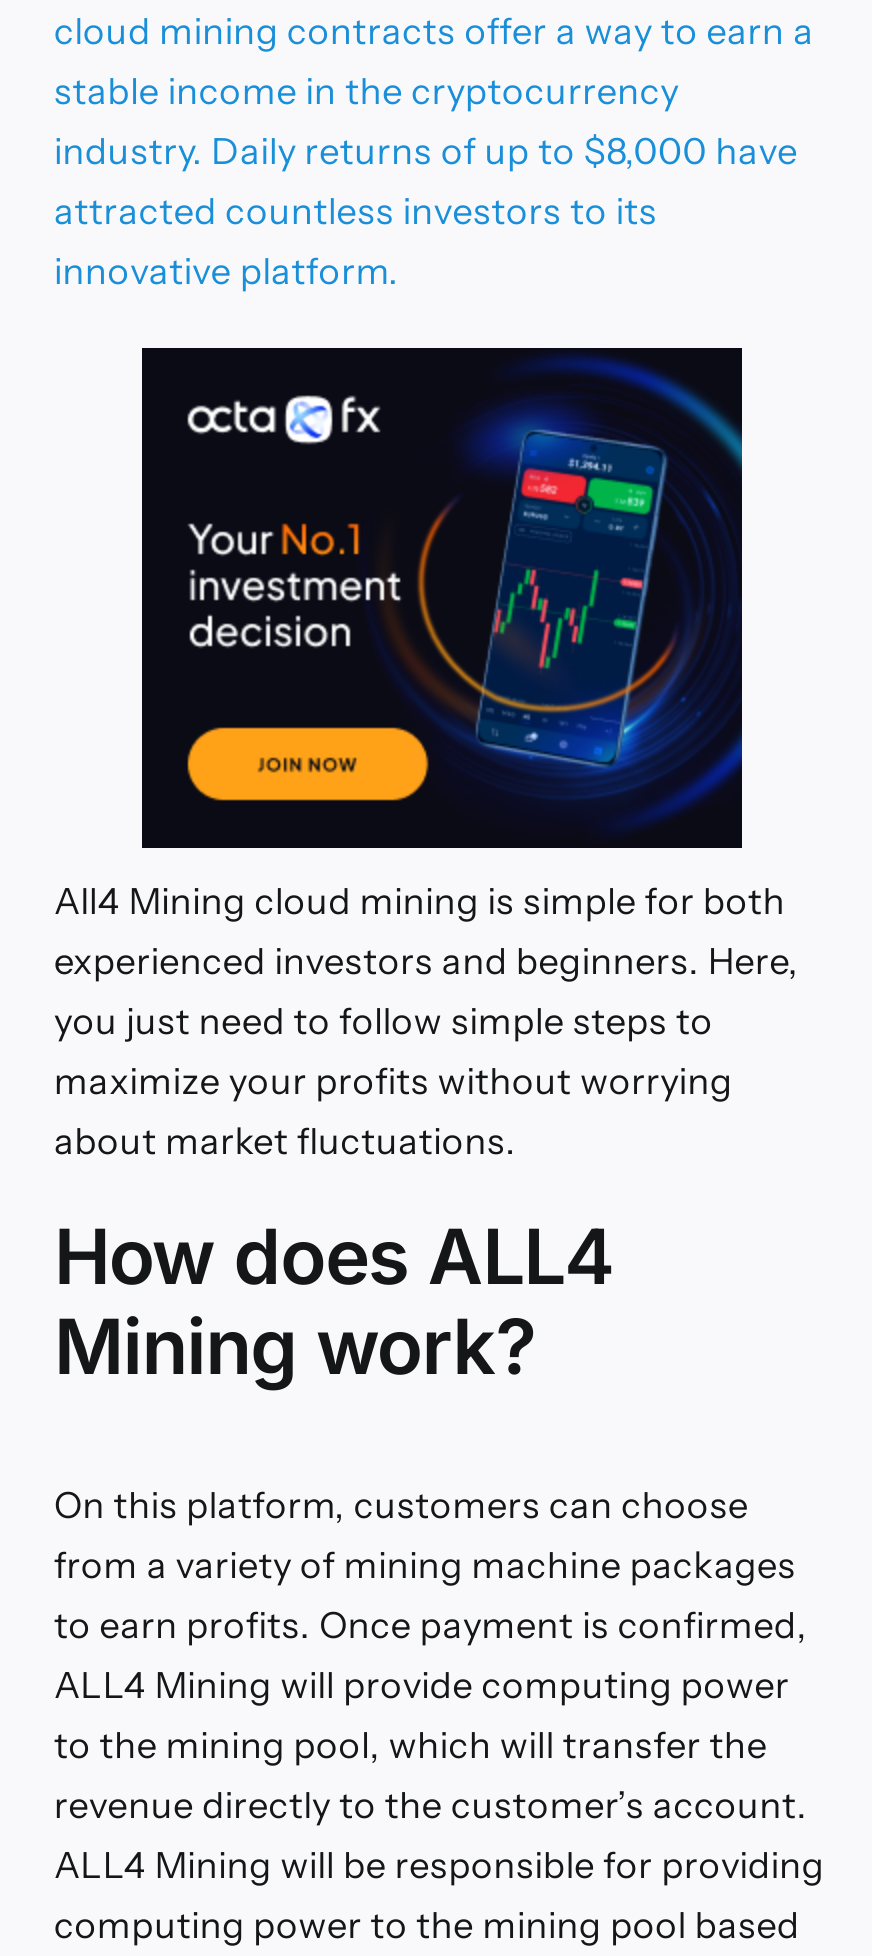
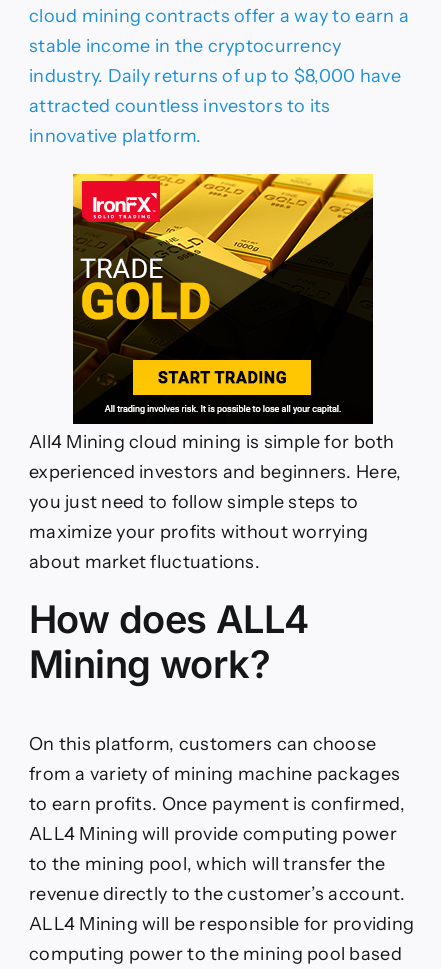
- [image]
+ [image]
